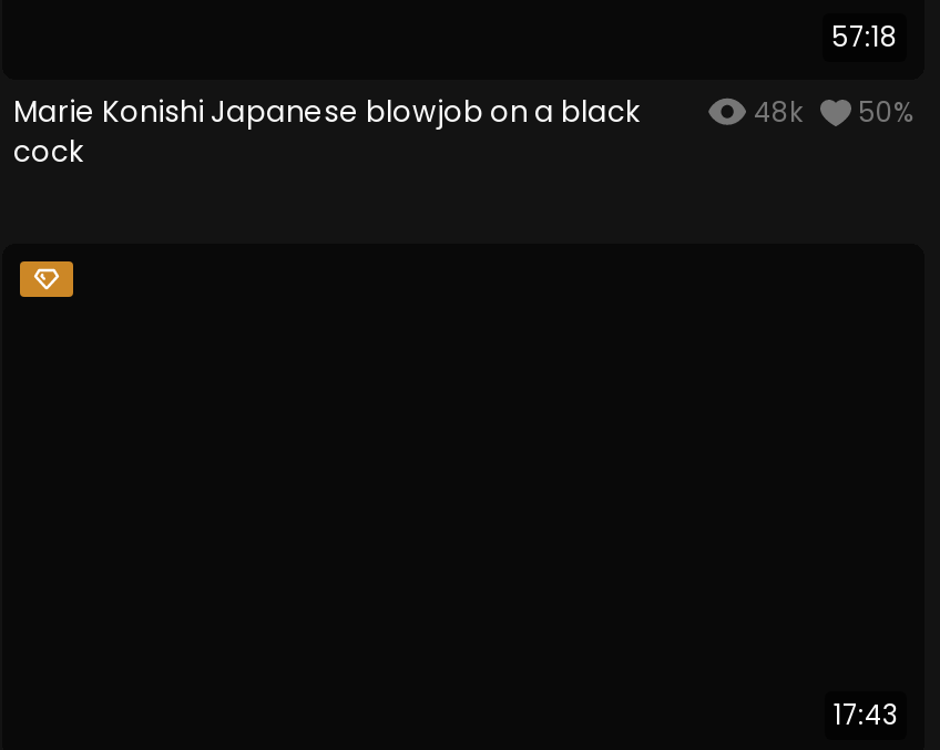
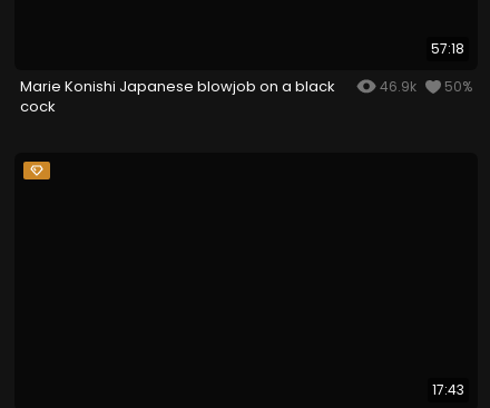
- 48k 50%
+ 46.9k 50%
